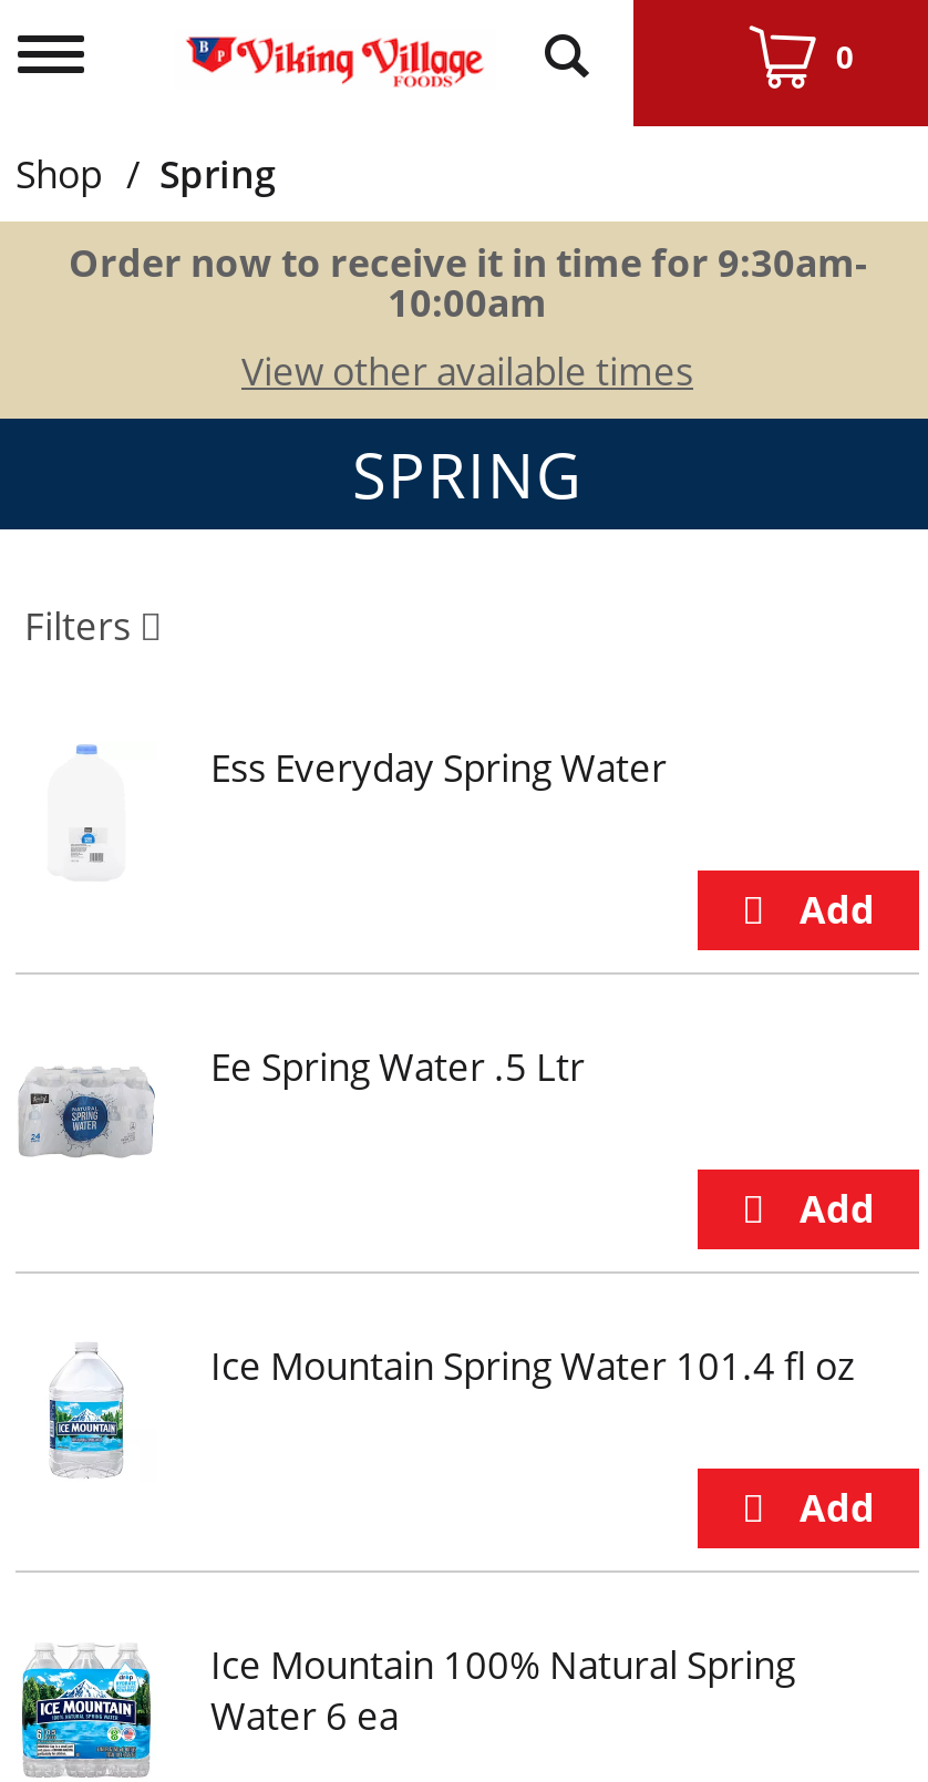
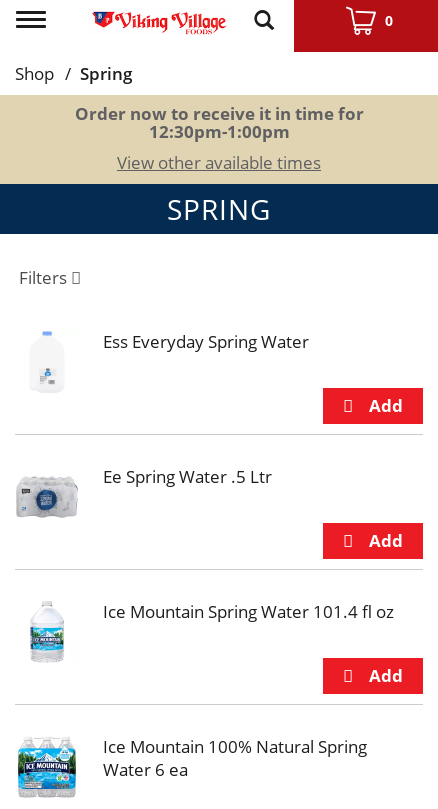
- Order now to receive it in time for 9:30am-
- 10:00am
+ Order now to receive it in time for
+ 12:30pm-1:00pm
